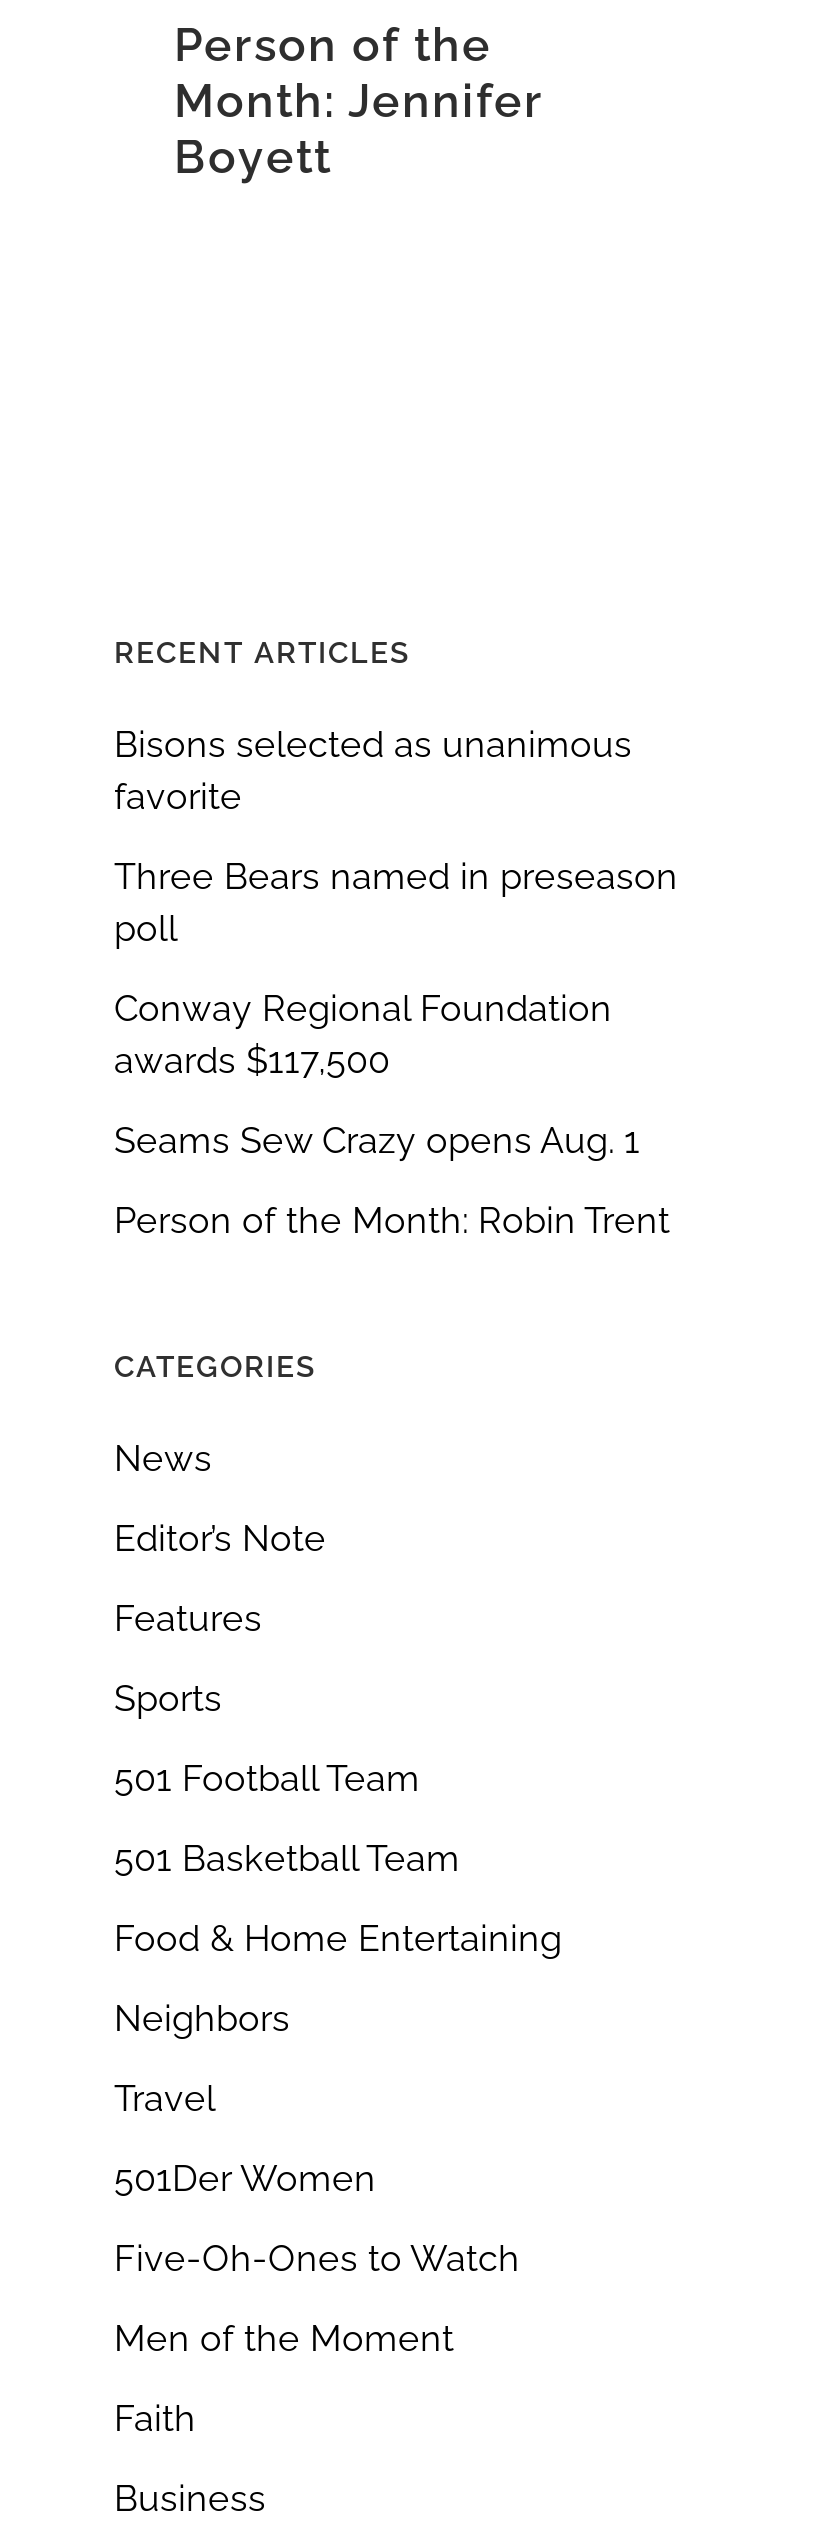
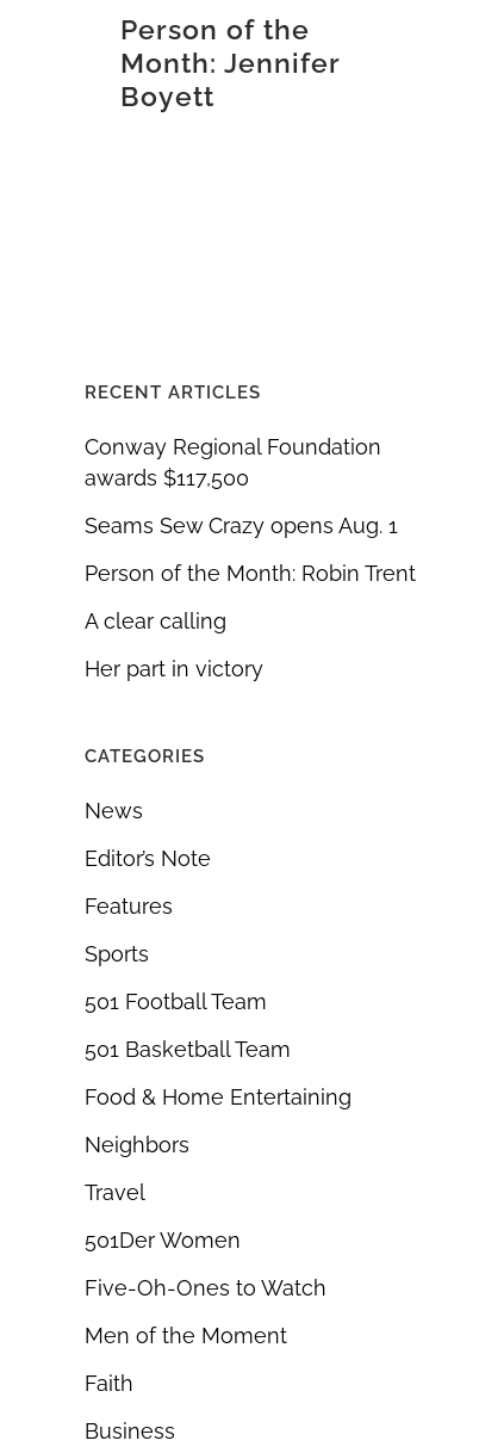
- Bisons selected as unanimous
- favorite
- Three Bears named in preseason
- poll

moved up: Conway Regional Foundation | awards $117,500 | Seams Sew Crazy opens Aug. 1 | Person of the Month: Robin Trent

+ A clear calling
+ Her part in victory
